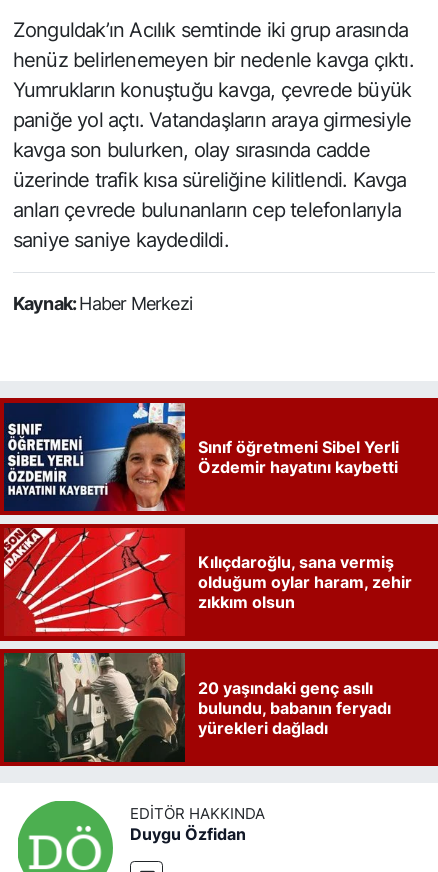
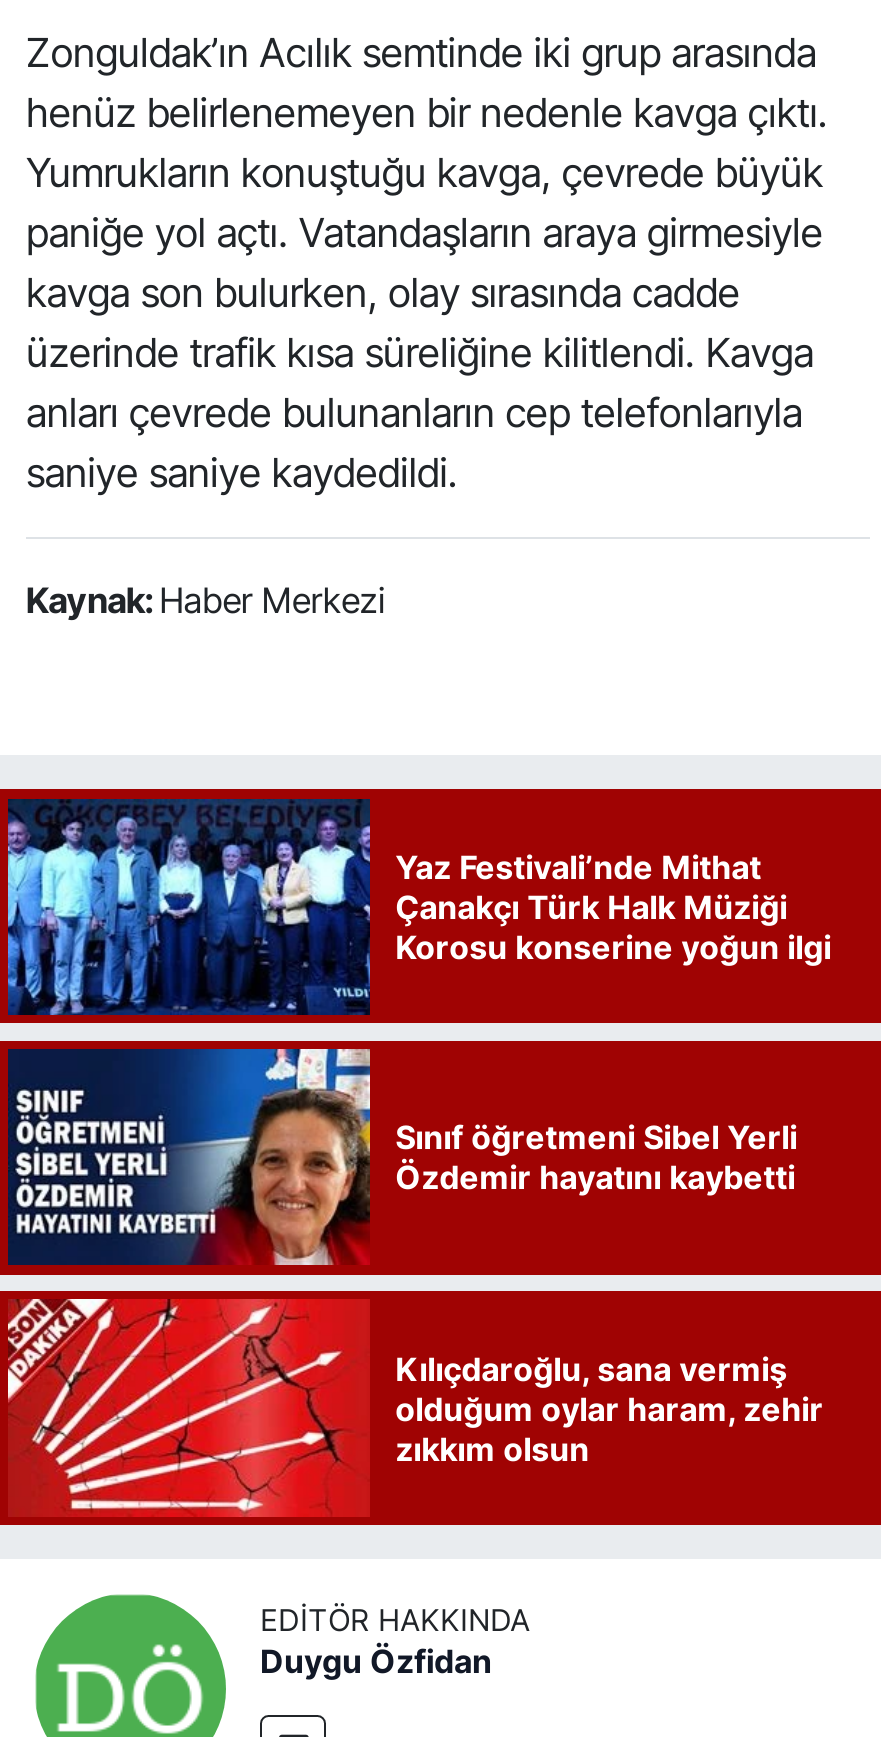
+ [image]
+ Yaz Festivali’nde Mithat
+ Çanakçı Türk Halk Müziği
+ Korosu konserine yoğun ilgi

moved down: [image] | Sınıf öğretmeni Sibel Yerli | Özdemir hayatını kaybetti | Kılıçdaroğlu, sana vermiş | olduğum oylar haram, zehir | zıkkım olsun

- [image]
- 20 yaşındaki genç asılı
- bulundu, babanın feryadı
- yürekleri dağladı
